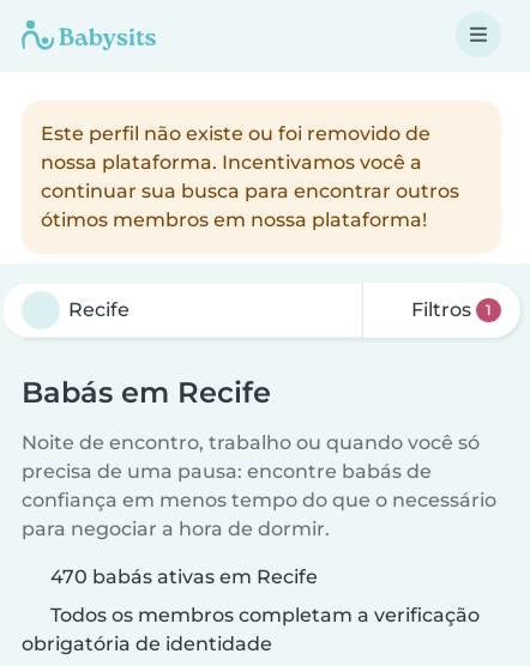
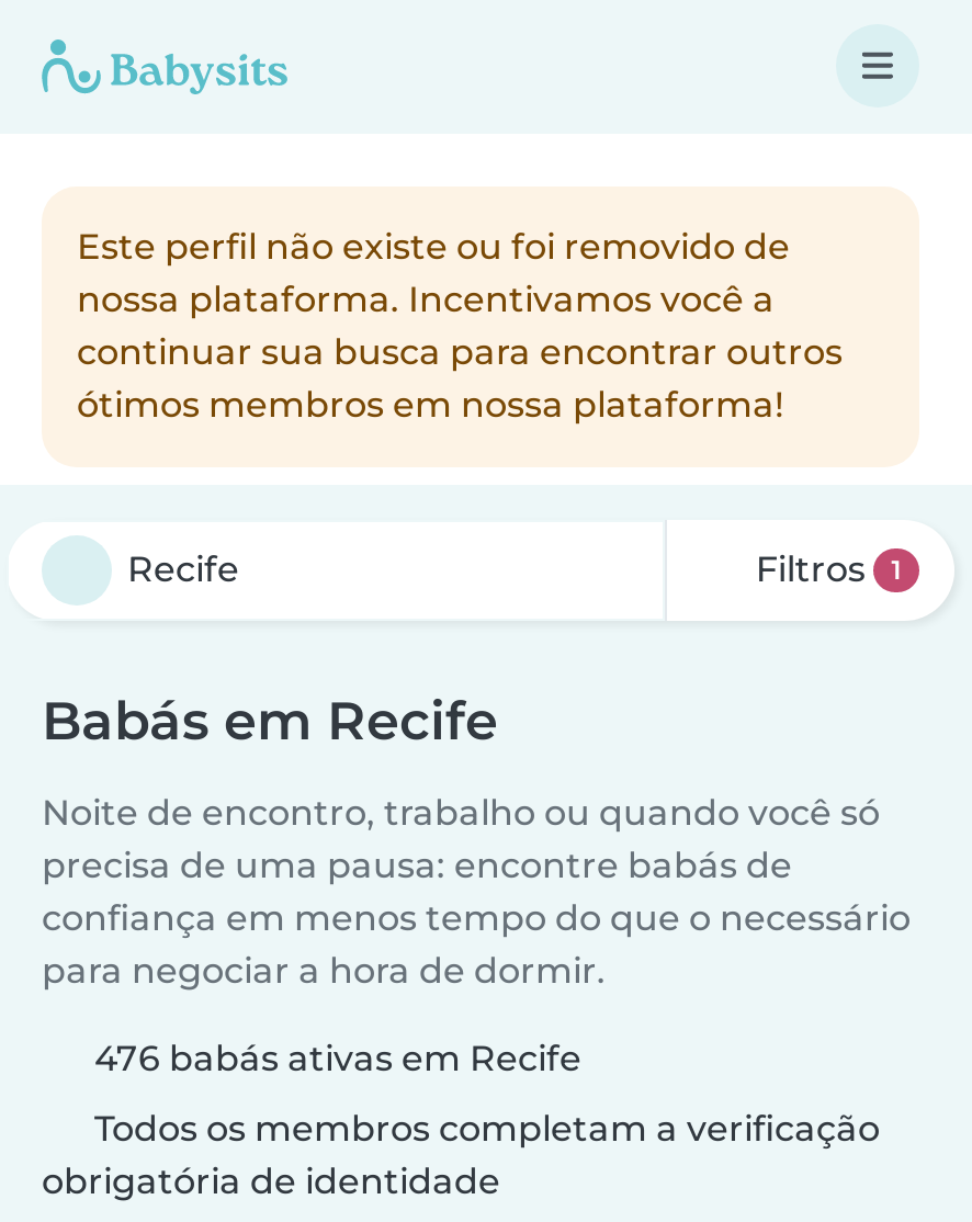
- 470 babás ativas em Recife
+ 476 babás ativas em Recife
